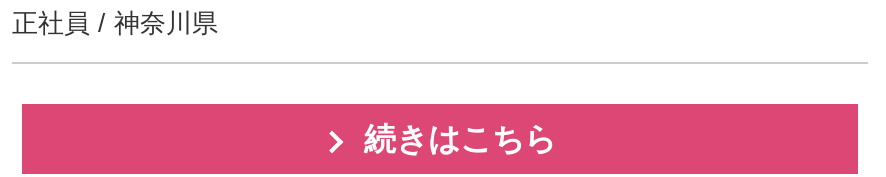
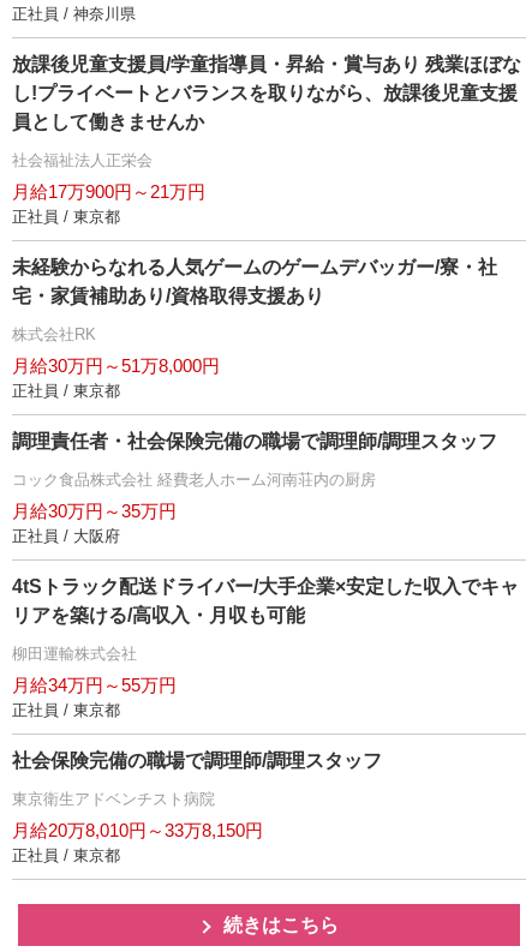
+ 放課後児童支援員/学童指導員・昇給・賞与あり 残業ほぼな
+ し!プライベートとバランスを取りながら、放課後児童支援
+ 員として働きませんか
+ 社会福祉法人正栄会
+ 月給17万900円～21万円
+ 正社員 / 東京都
+ 未経験からなれる人気ゲームのゲームデバッガー/寮・社
+ 宅・家賃補助あり/資格取得支援あり
+ 株式会社RK
+ 月給30万円～51万8,000円
+ 正社員 / 東京都
+ 調理責任者・社会保険完備の職場で調理師/調理スタッフ
+ コック食品株式会社 経費老人ホーム河南荘内の厨房
+ 月給30万円～35万円
+ 正社員 / 大阪府
+ 4tSトラック配送ドライバー/大手企業×安定した収入でキャ
+ リアを築ける/高収入・月収も可能
+ 柳田運輸株式会社
+ 月給34万円～55万円
+ 正社員 / 東京都
+ 社会保険完備の職場で調理師/調理スタッフ
+ 東京衛生アドベンチスト病院
+ 月給20万8,010円～33万8,150円
+ 正社員 / 東京都
